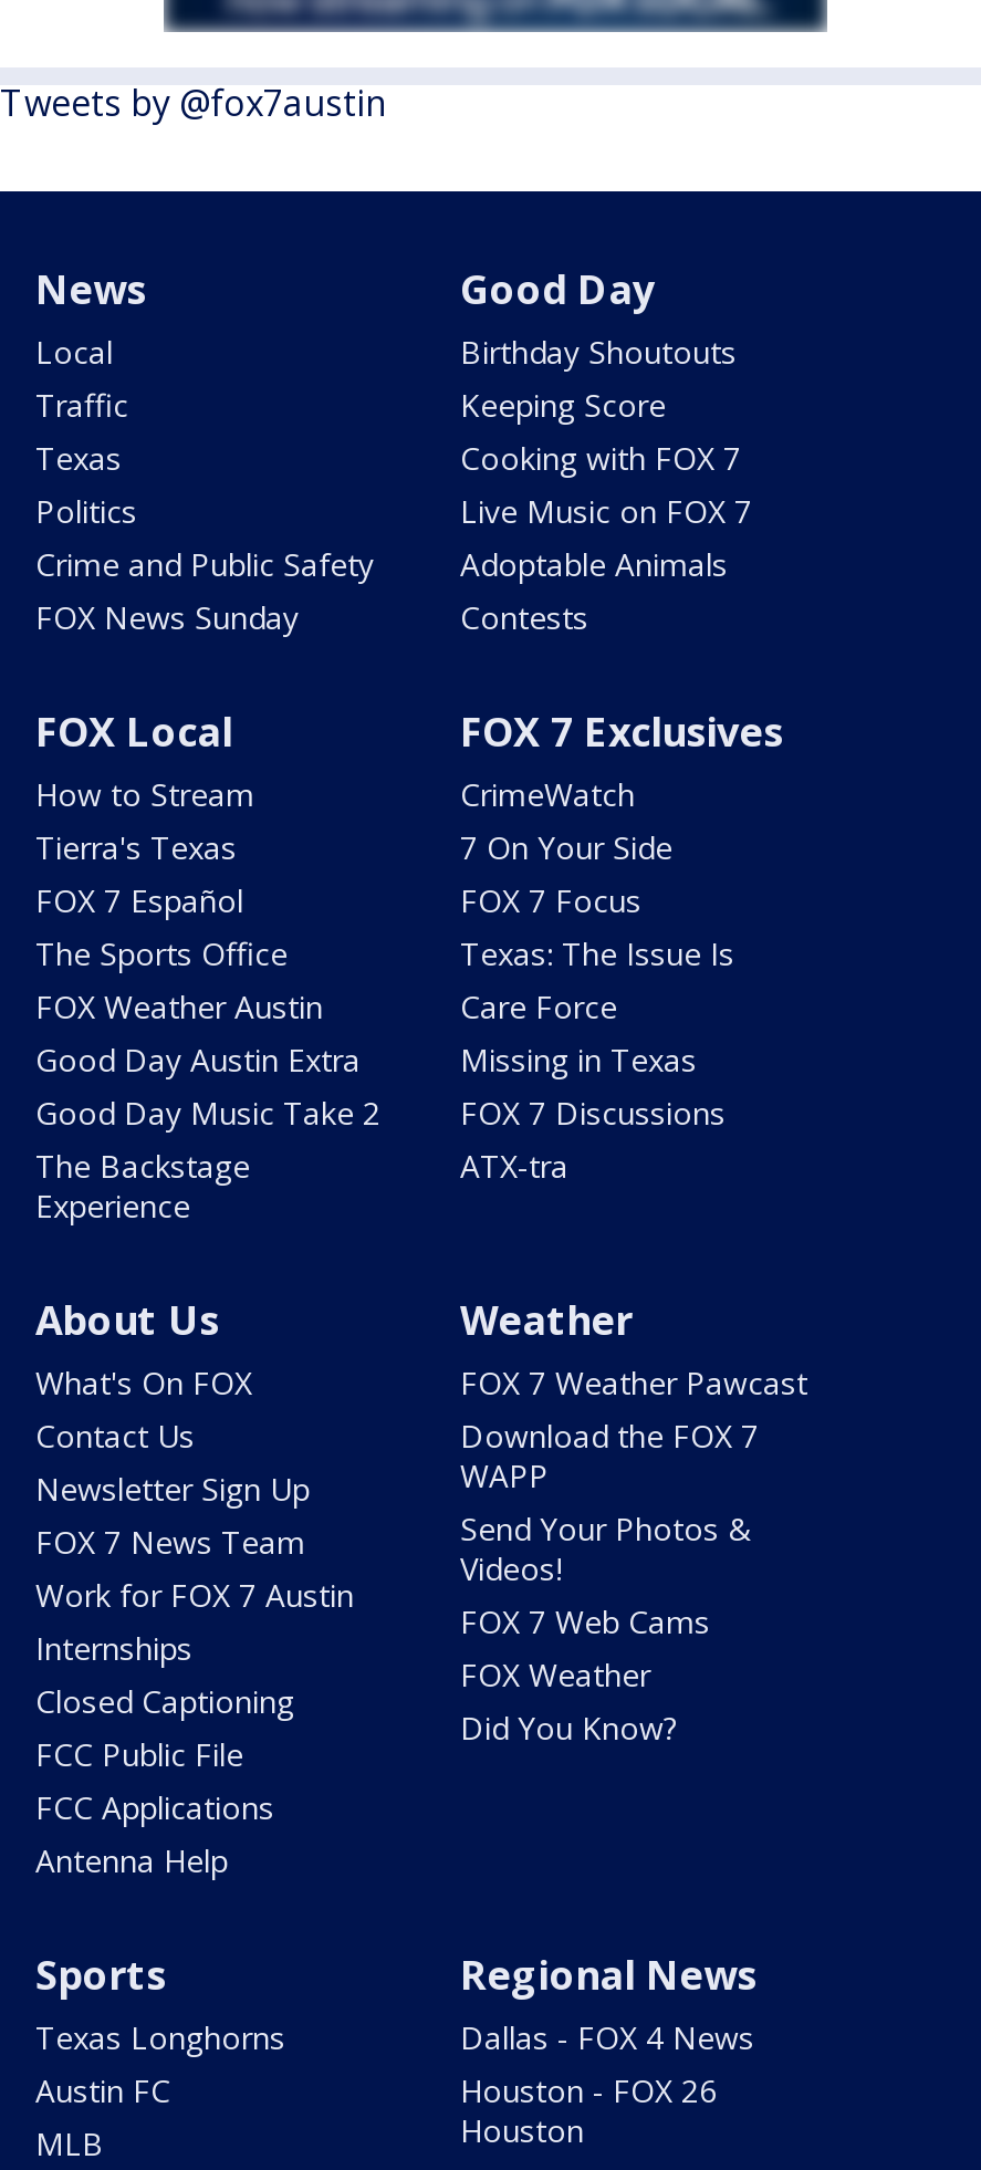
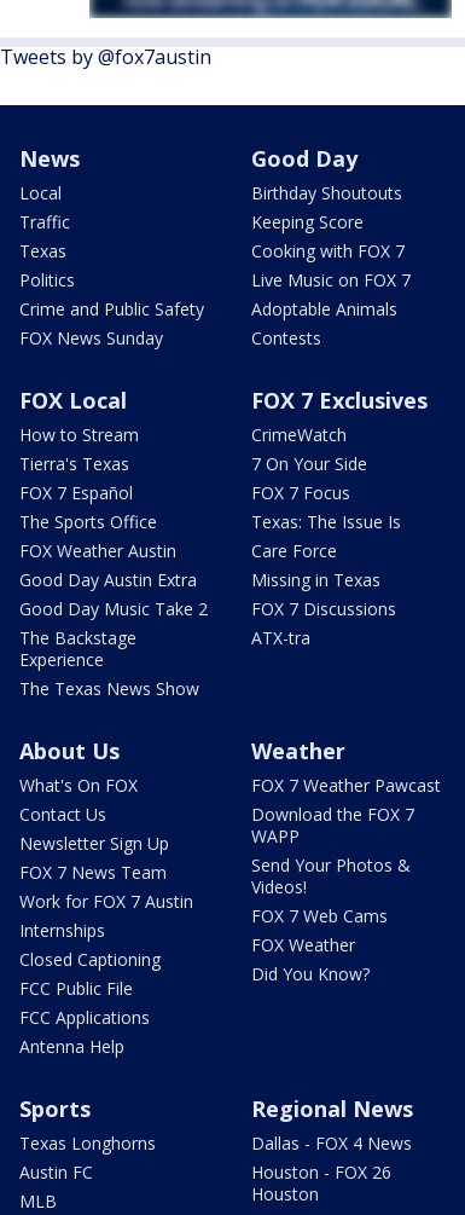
+ The Texas News Show
